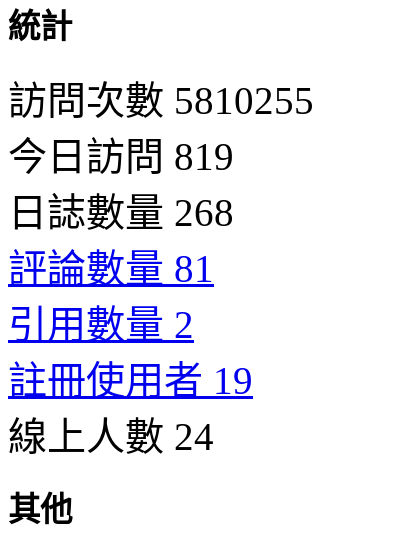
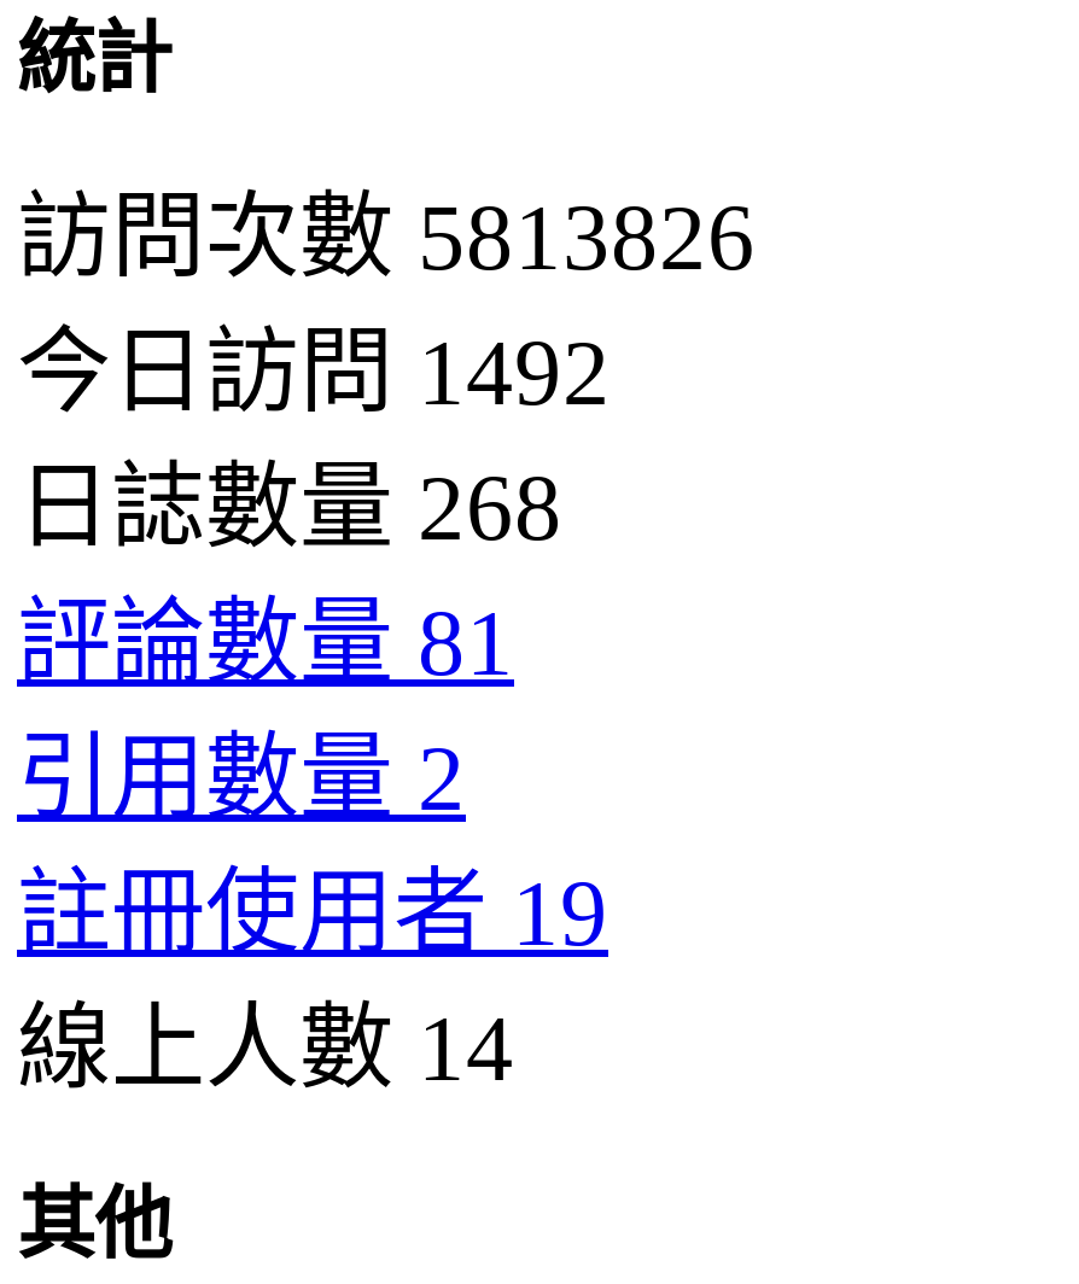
- 訪問次數 5810255
+ 訪問次數 5813826

- 今日訪問 819
+ 今日訪問 1492

- 線上人數 24
+ 線上人數 14
